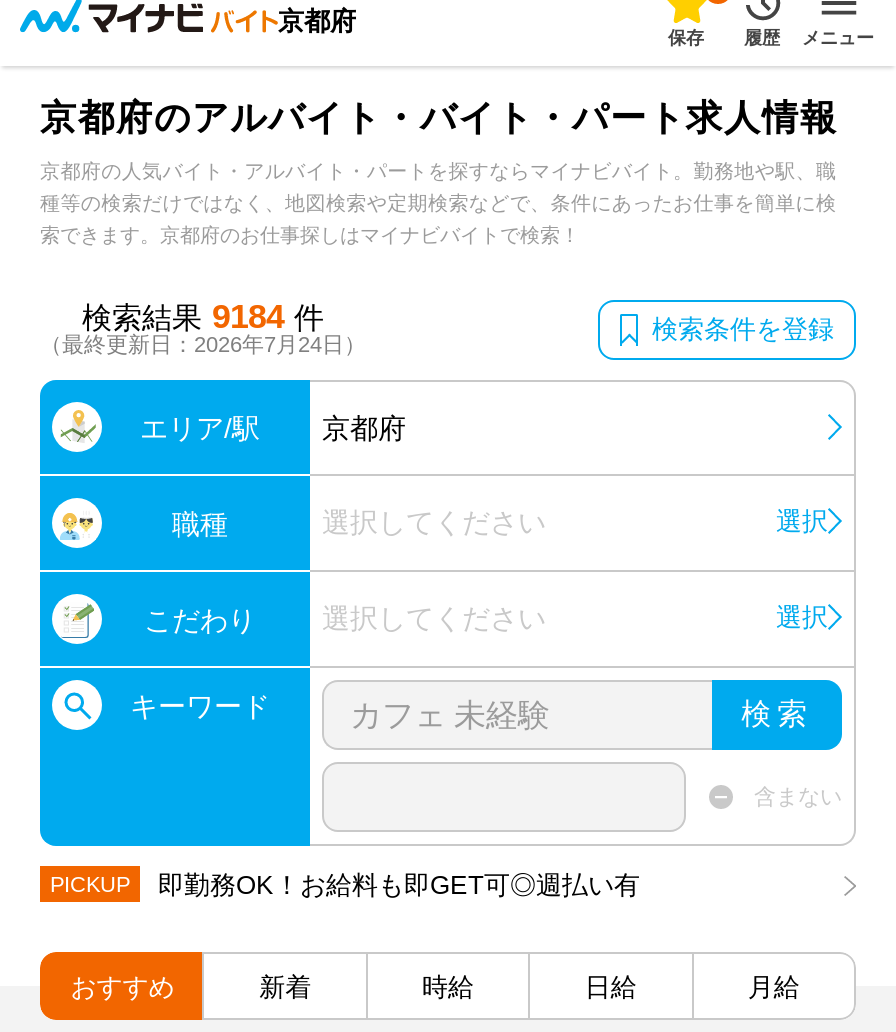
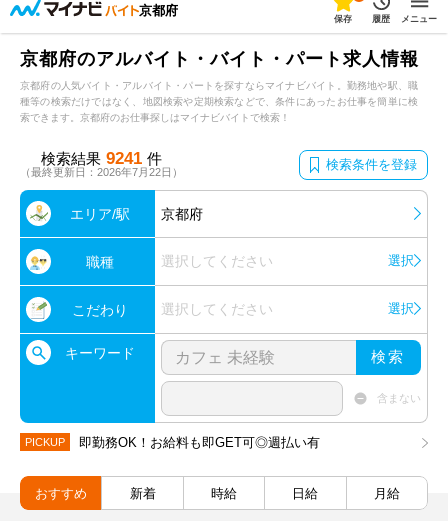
- 検索結果 9184 件
+ 検索結果 9241 件

- （最終更新日：2026年7月24日）
+ （最終更新日：2026年7月22日）
